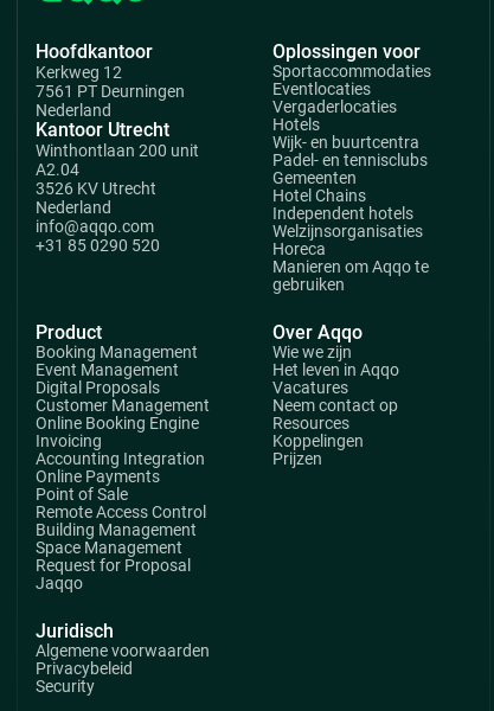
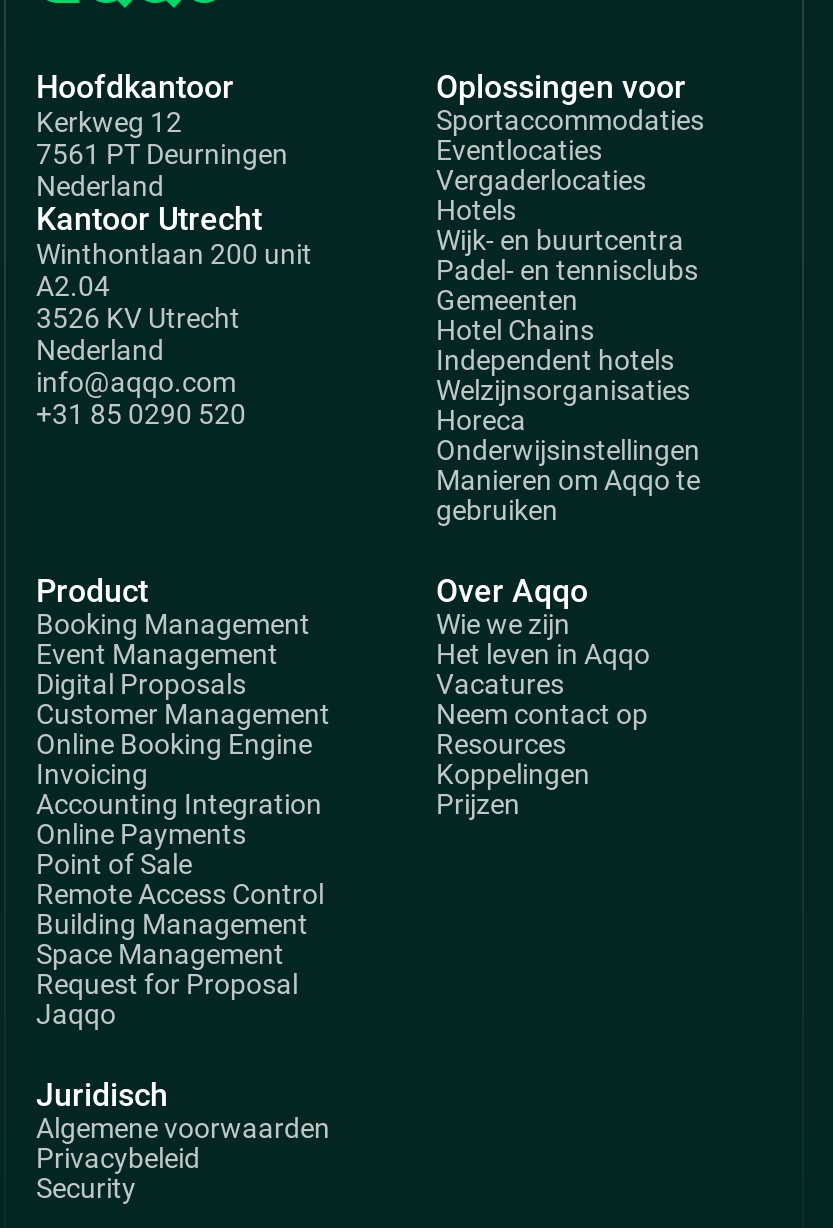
+ Onderwijsinstellingen
